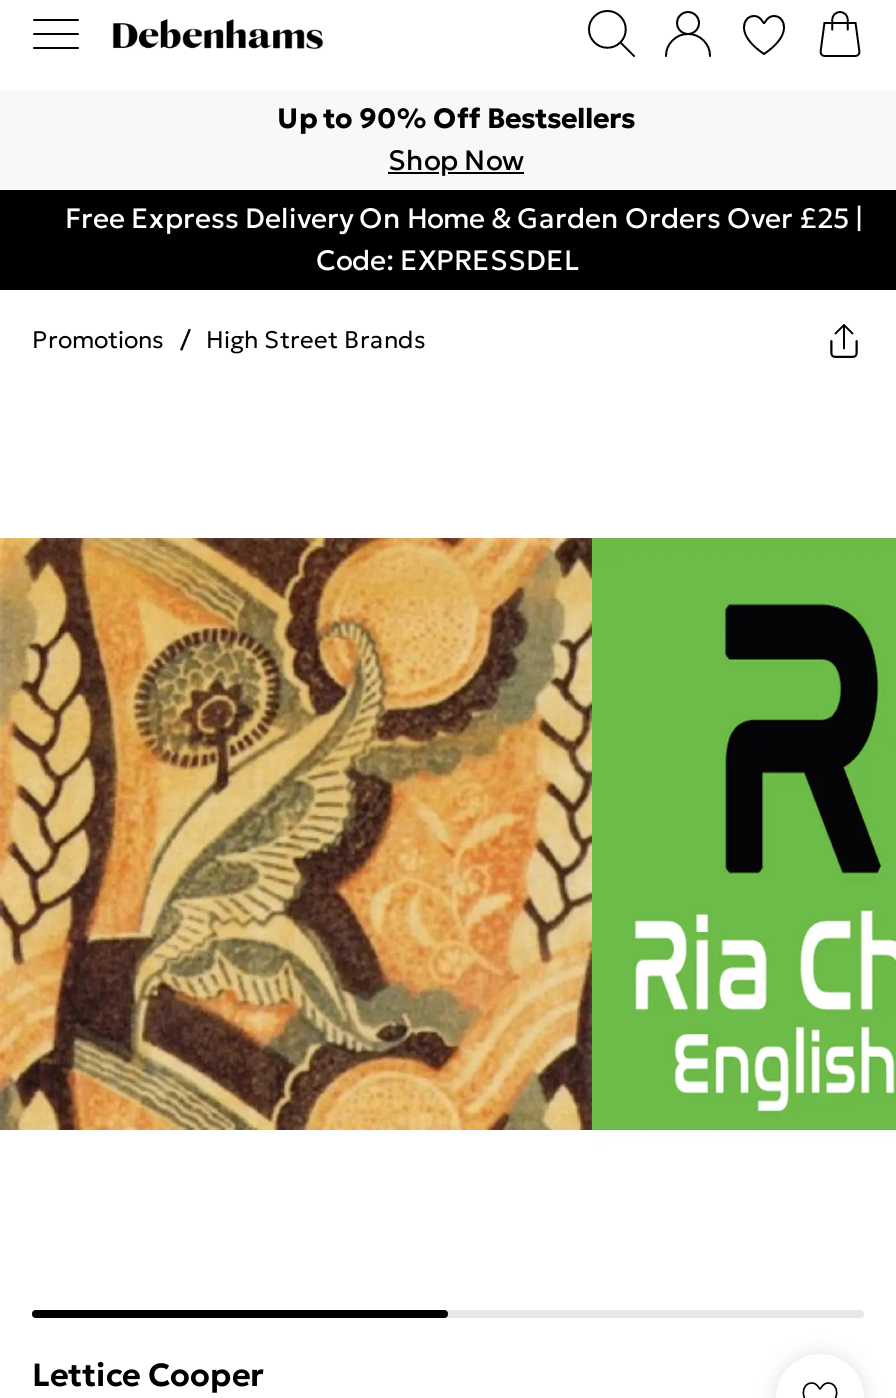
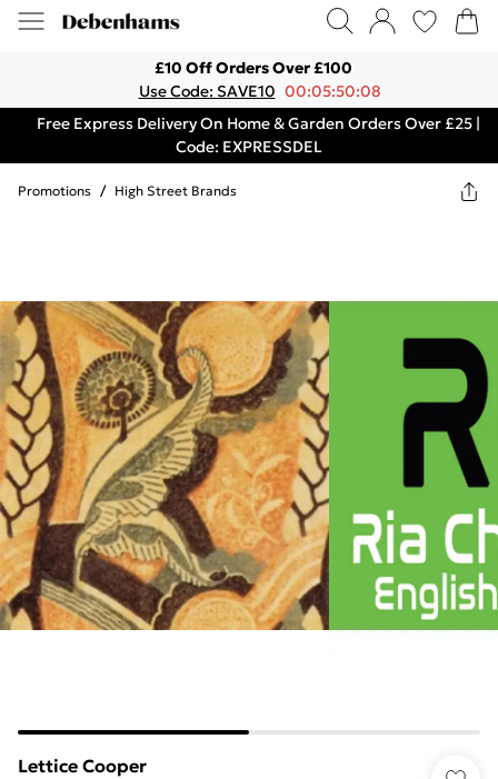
- Up to 90% Off Bestsellers
- Shop Now
+ £10 Off Orders Over £100
+ Use Code: SAVE10 00:05:50:08
